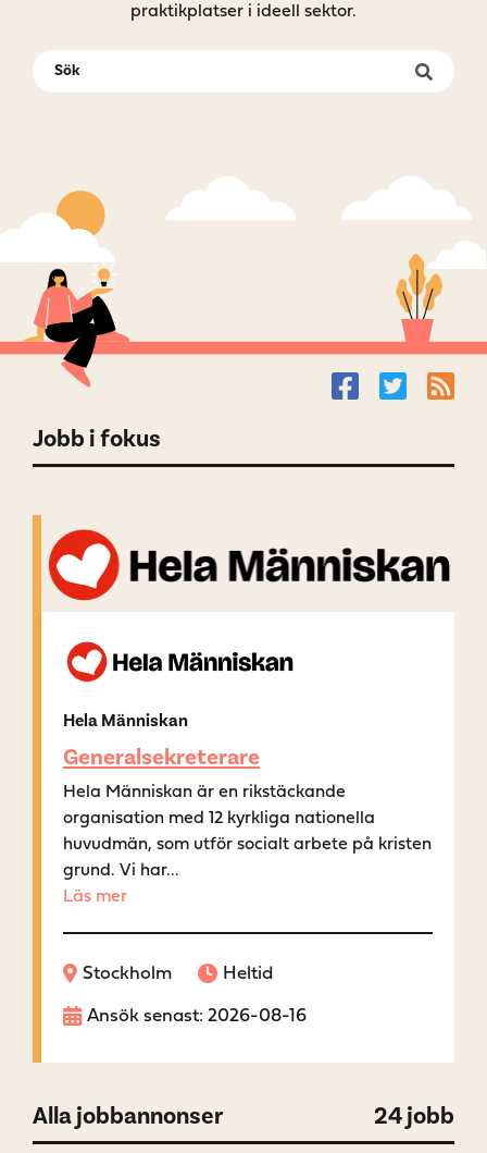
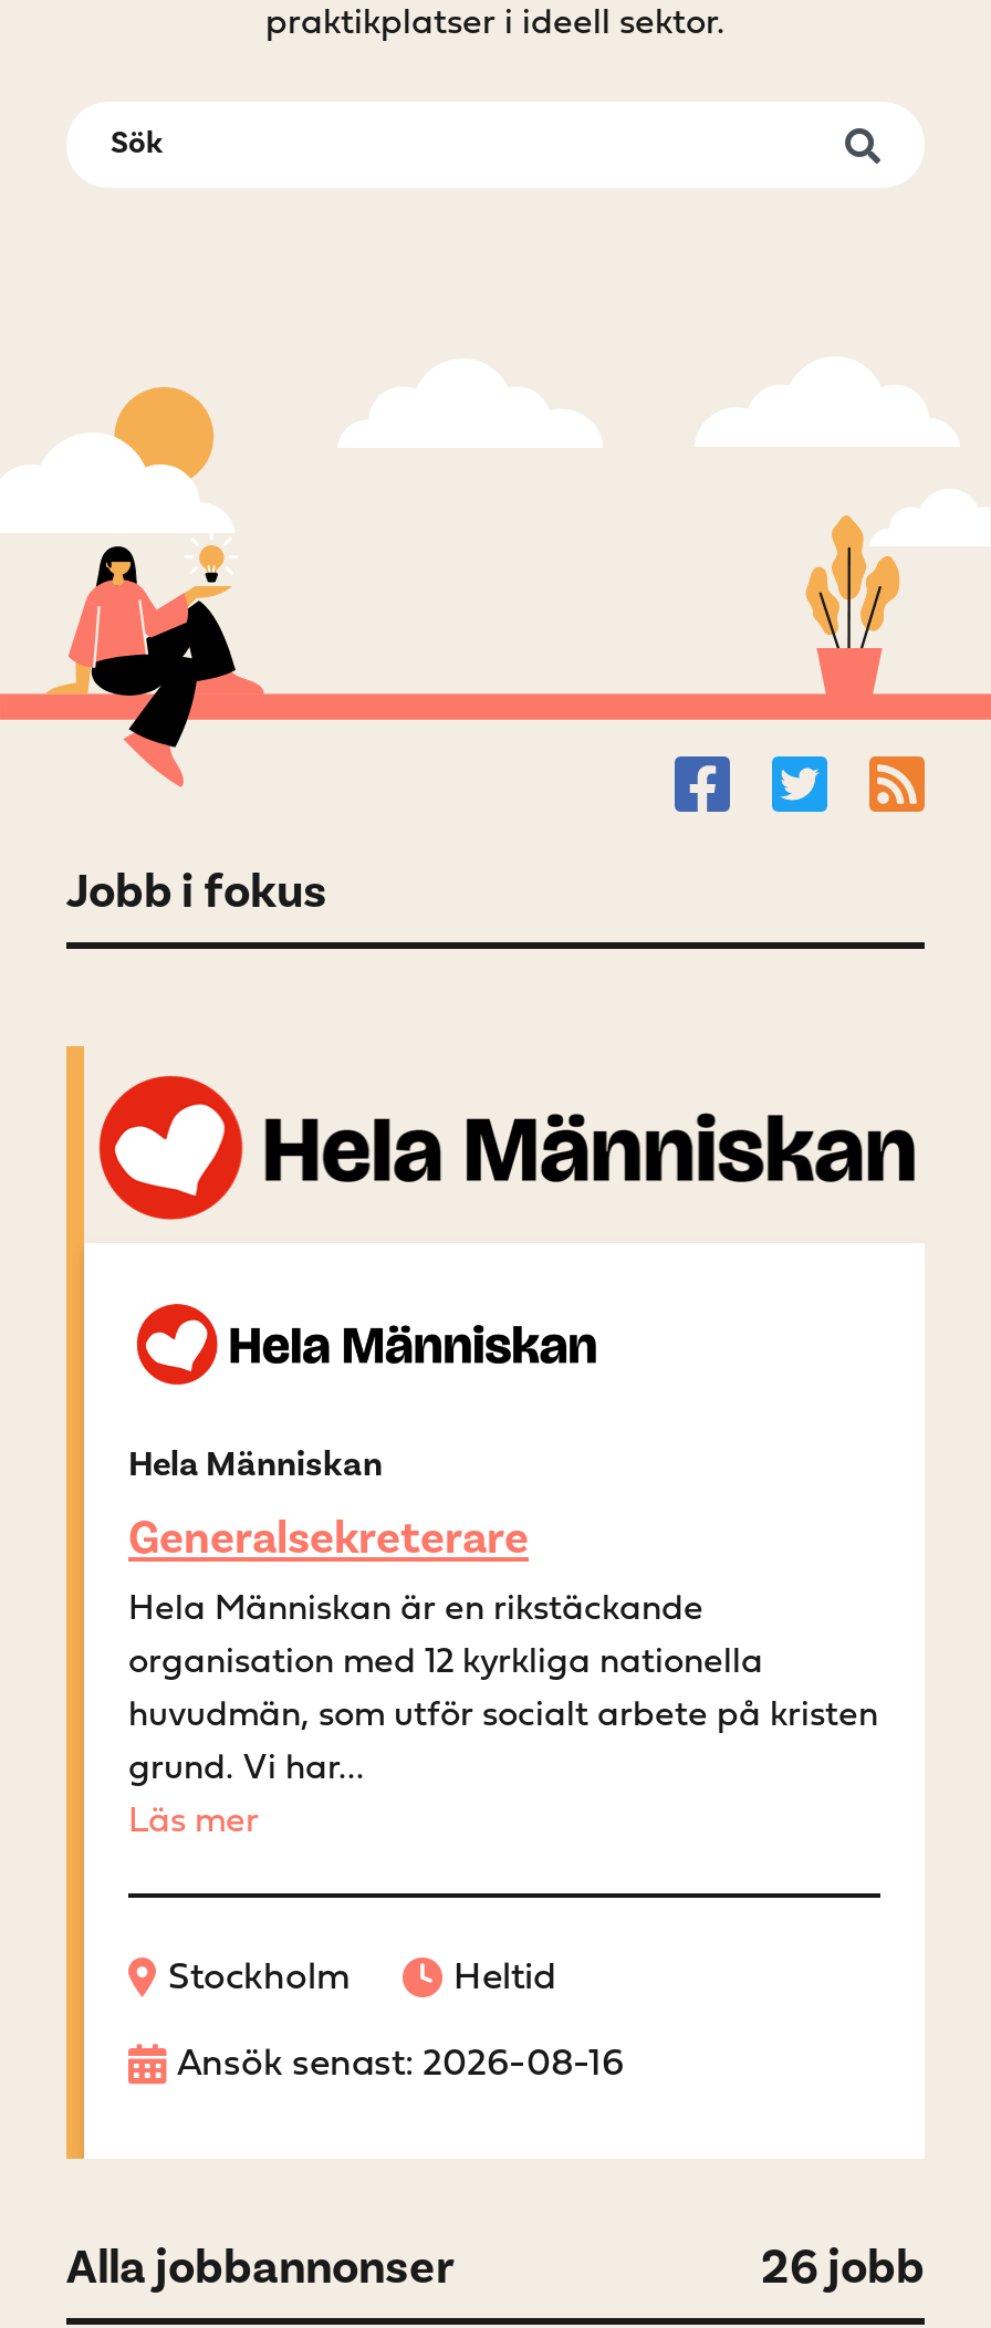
- 24 jobb
+ 26 jobb
